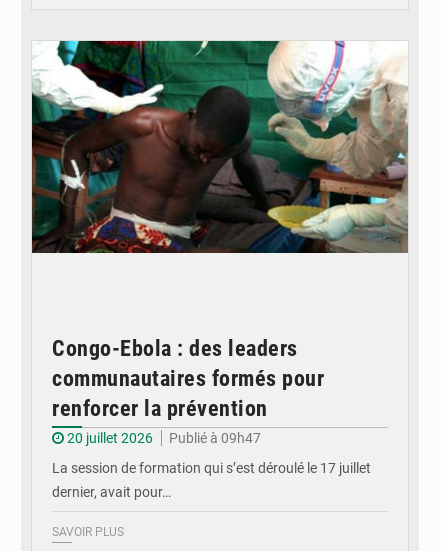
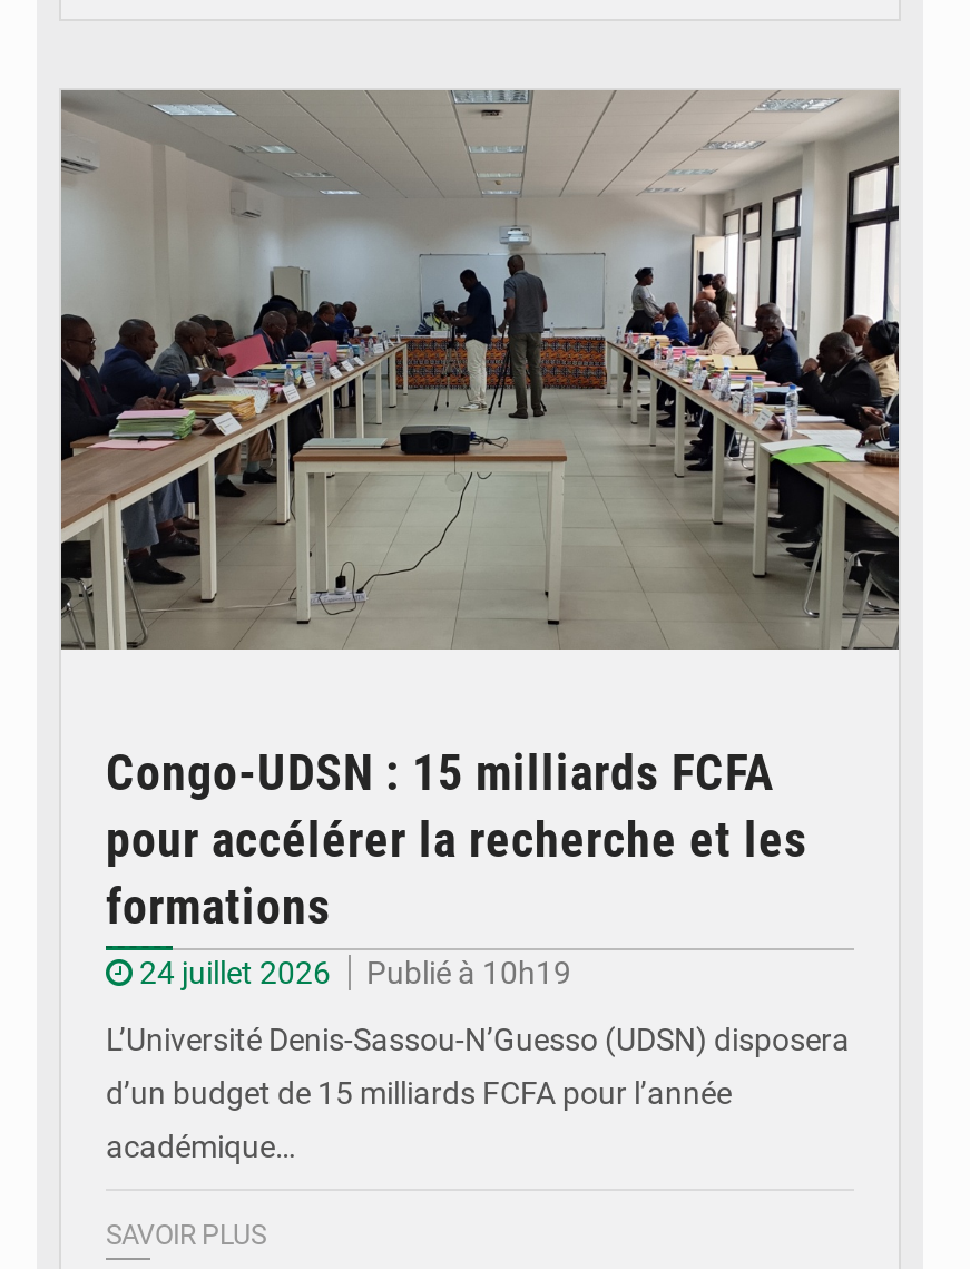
- [image]
+ [image]

- Congo-Ebola : des leaders
- communautaires formés pour
- renforcer la prévention
- 20 juillet 2026
- Publié à 09h47
- La session de formation qui s’est déroulé le 17 juillet
- dernier, avait pour…
+ Congo-UDSN : 15 milliards FCFA
+ pour accélérer la recherche et les
+ formations
+ 24 juillet 2026
+ Publié à 10h19
+ L’Université Denis-Sassou-N’Guesso (UDSN) disposera
+ d’un budget de 15 milliards FCFA pour l’année
+ académique…
